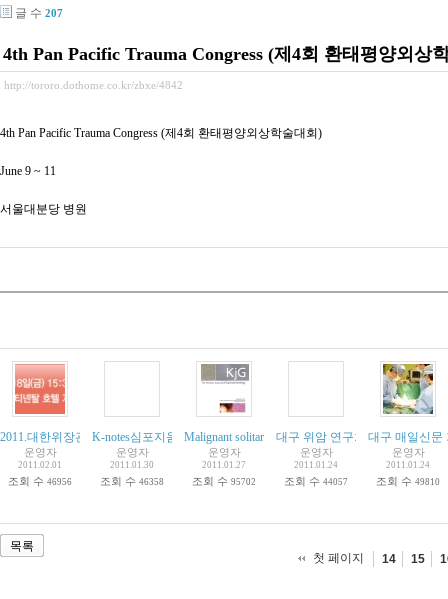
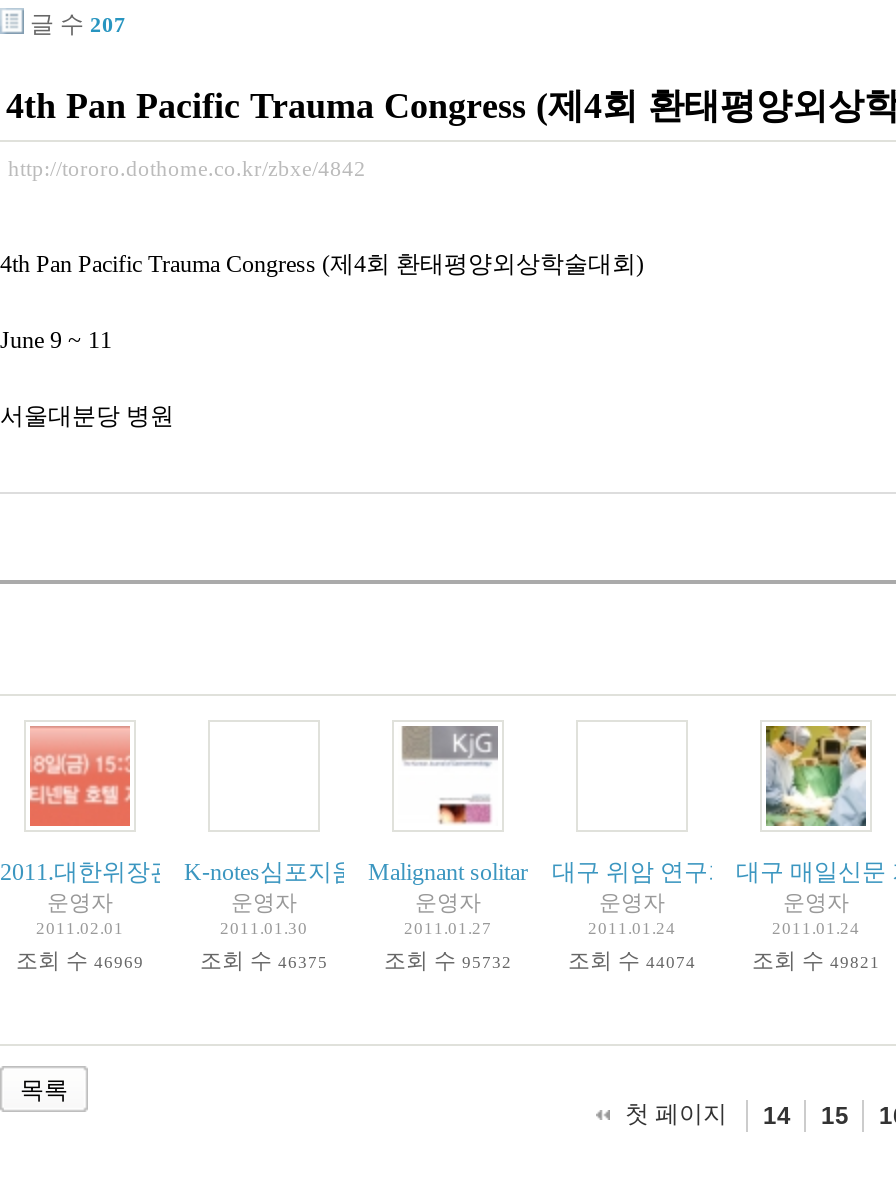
- 조회 수 46956
+ 조회 수 46969

- 조회 수 46358
+ 조회 수 46375

- 조회 수 95702
+ 조회 수 95732

- 조회 수 44057
+ 조회 수 44074

- 조회 수 49810
+ 조회 수 49821
